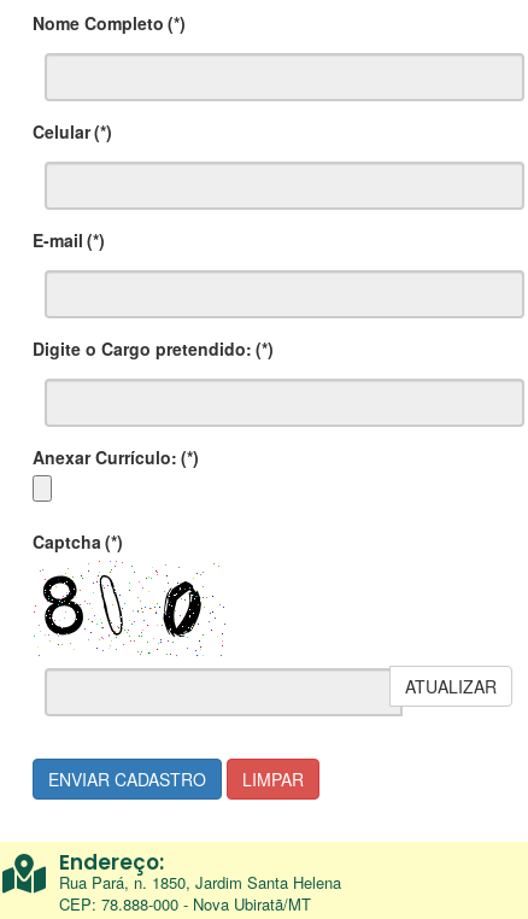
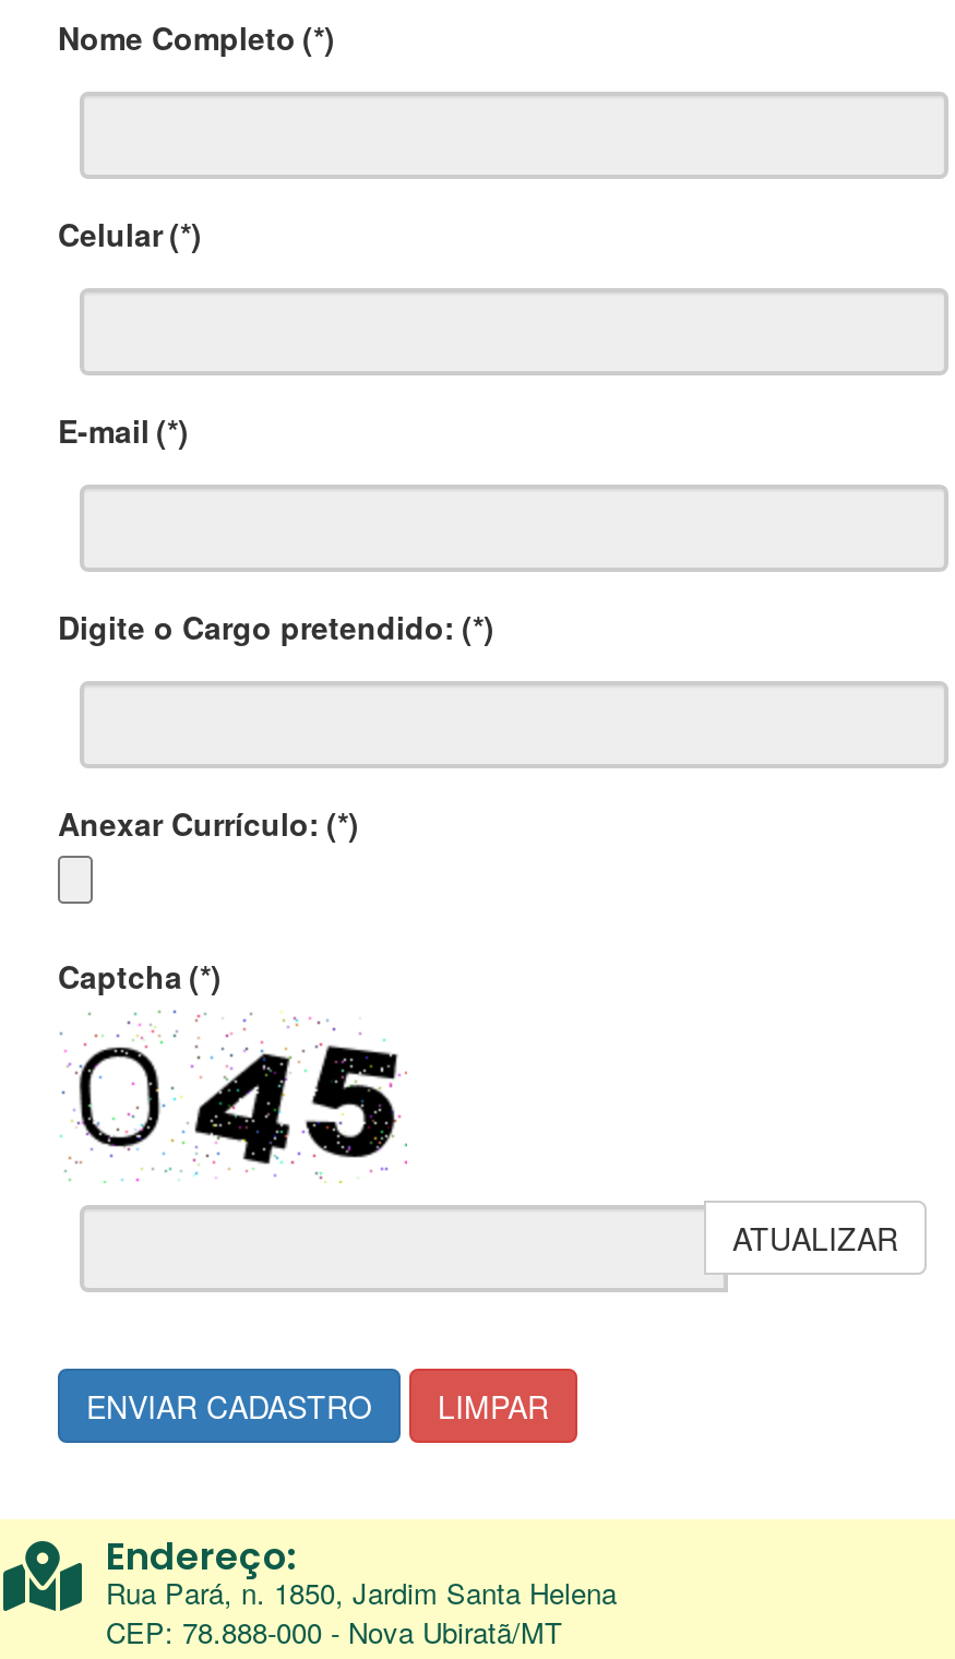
- [image]
+ [image]
